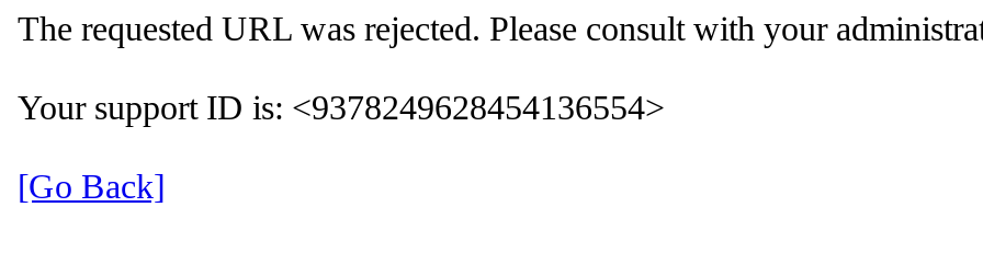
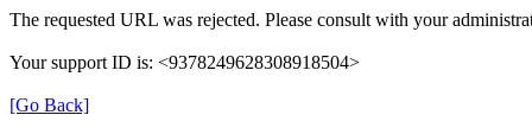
- Your support ID is: <9378249628454136554>
+ Your support ID is: <9378249628308918504>
